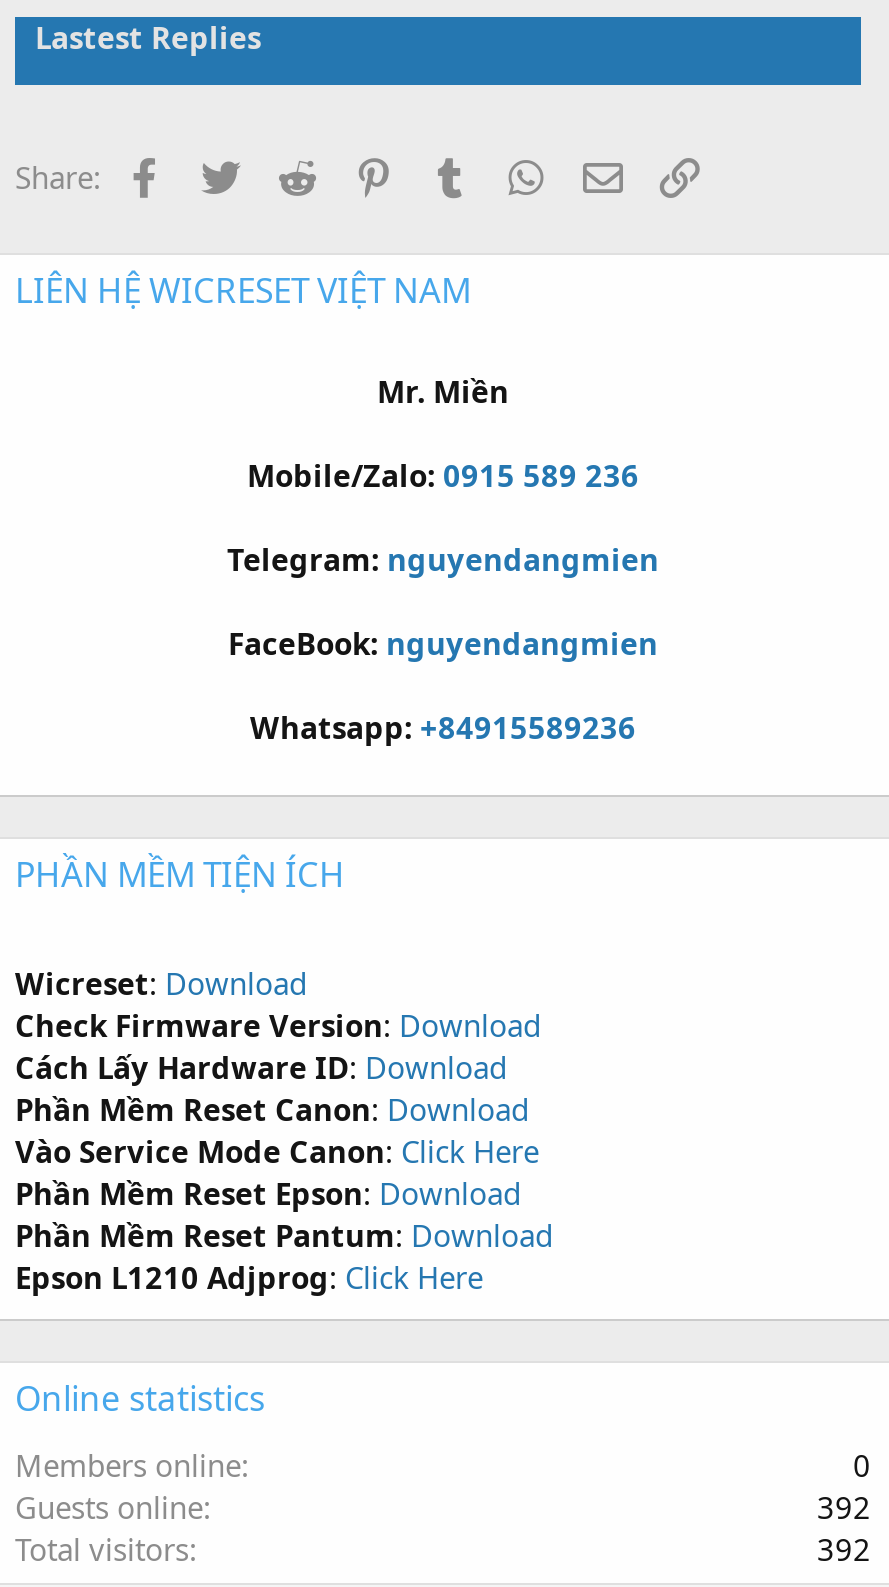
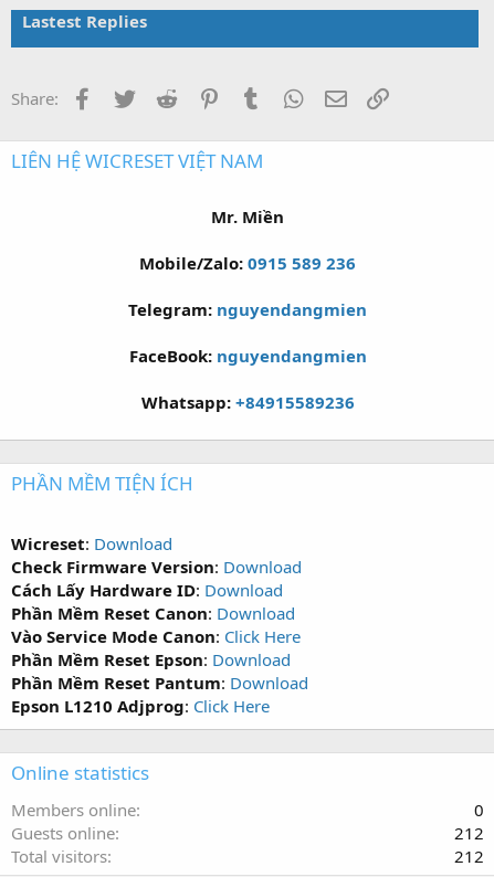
- 392
+ 212

- 392
+ 212
